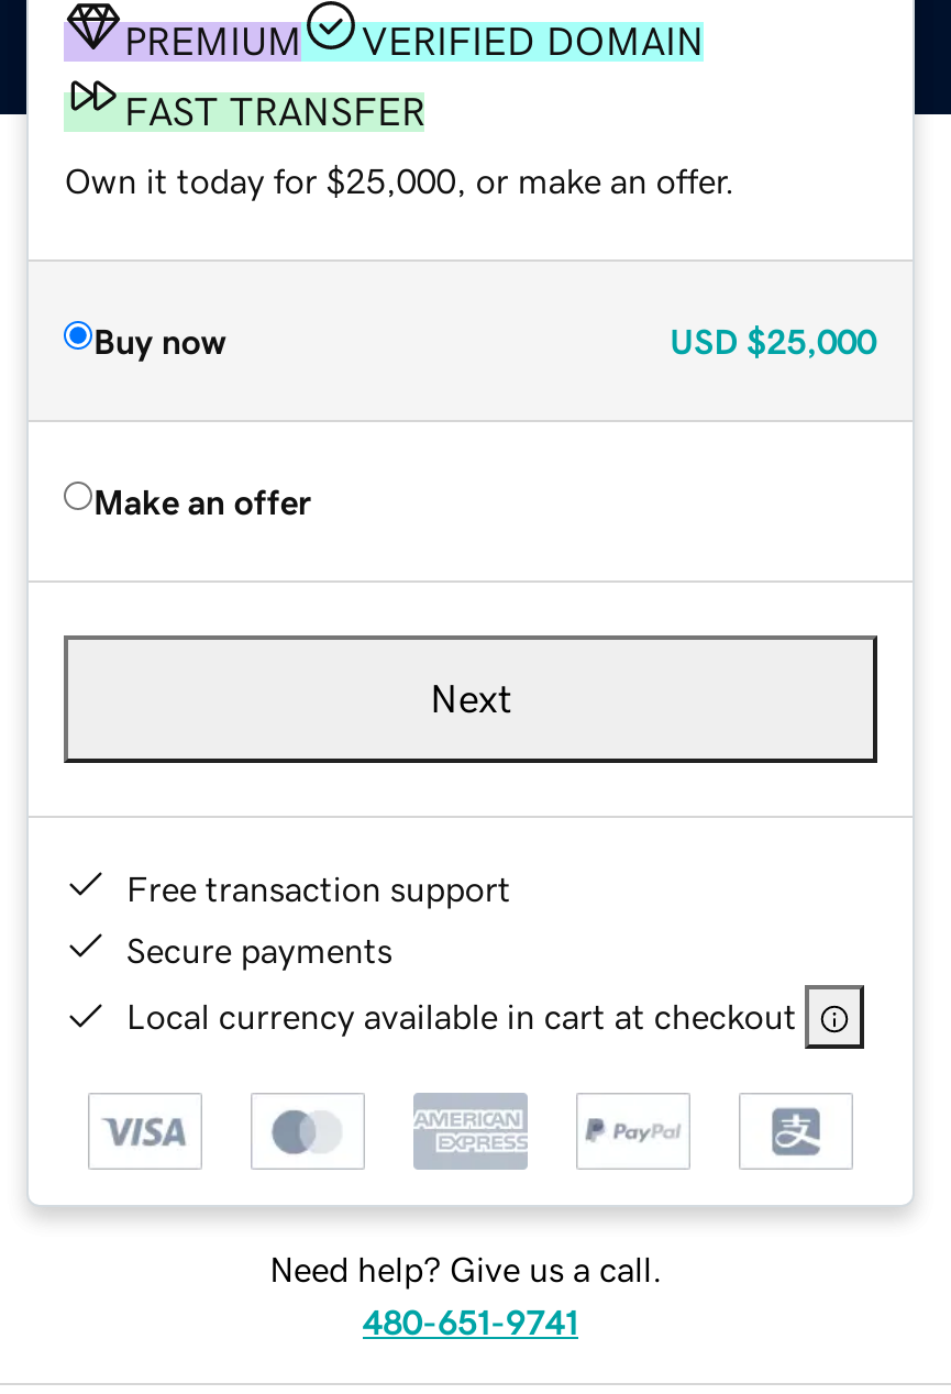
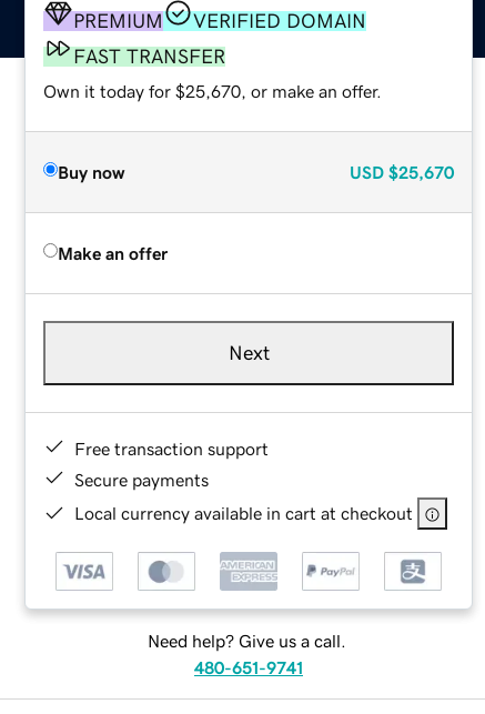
- Own it today for $25,000, or make an offer.
+ Own it today for $25,670, or make an offer.

- USD $25,000
+ USD $25,670
